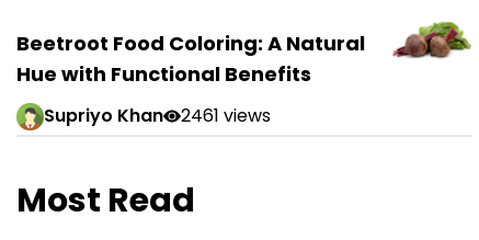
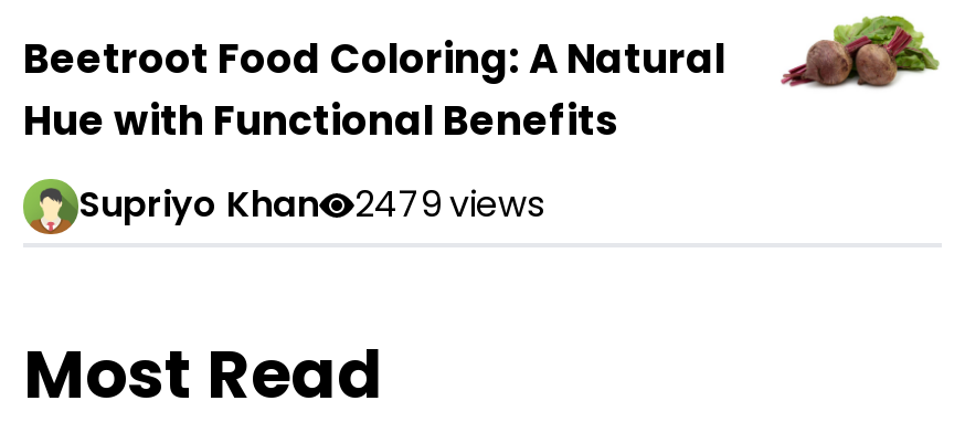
- Supriyo Khan 2461 views
+ Supriyo Khan 2479 views
